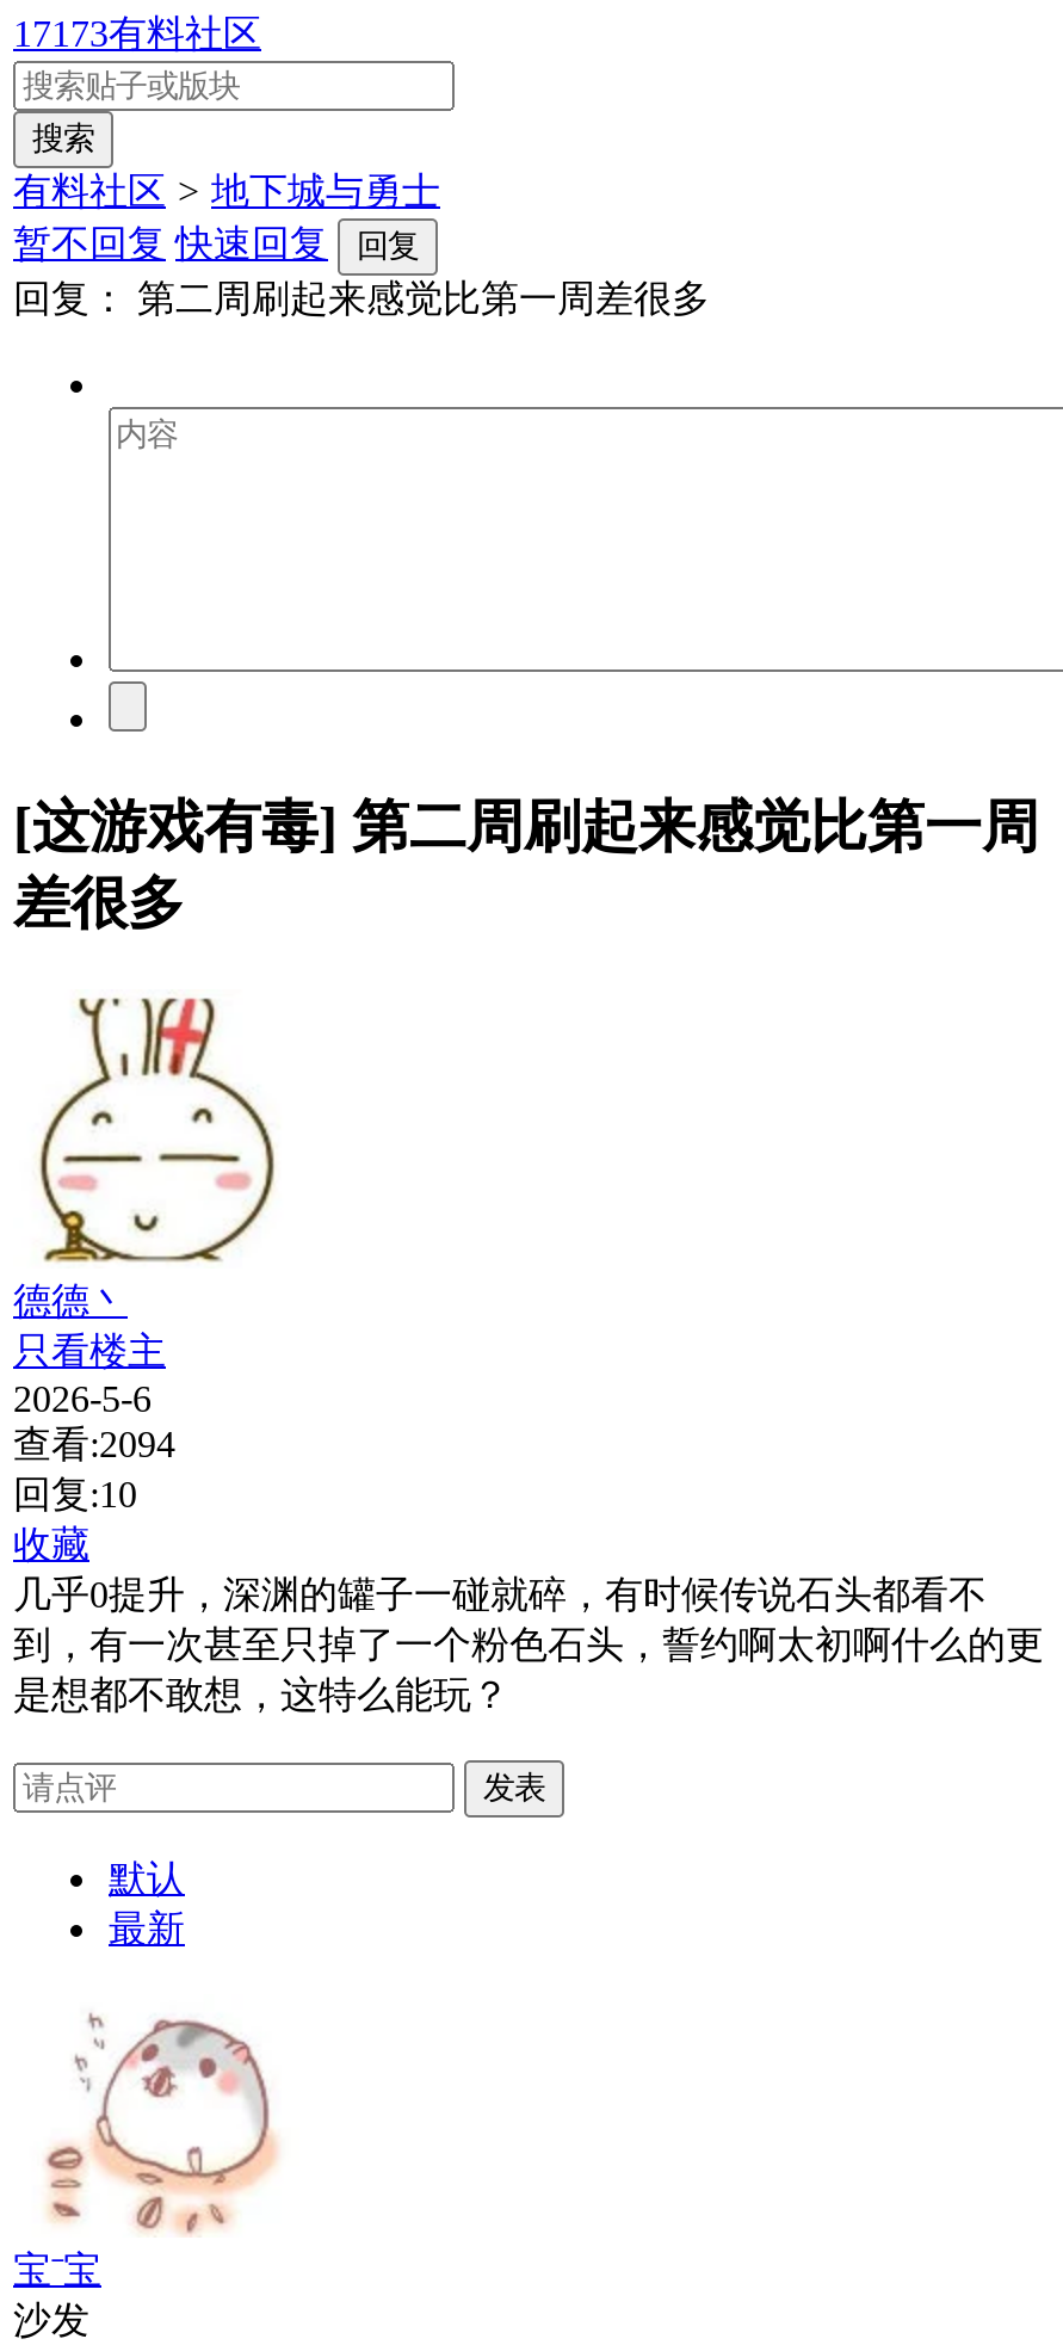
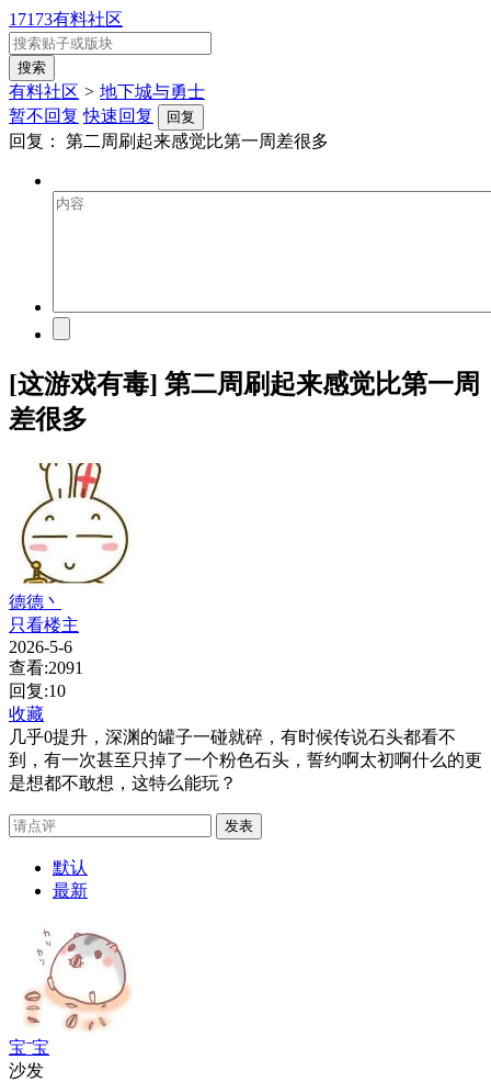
- 查看:2094
+ 查看:2091
